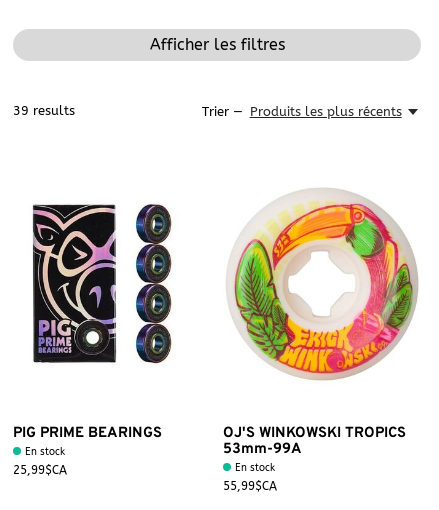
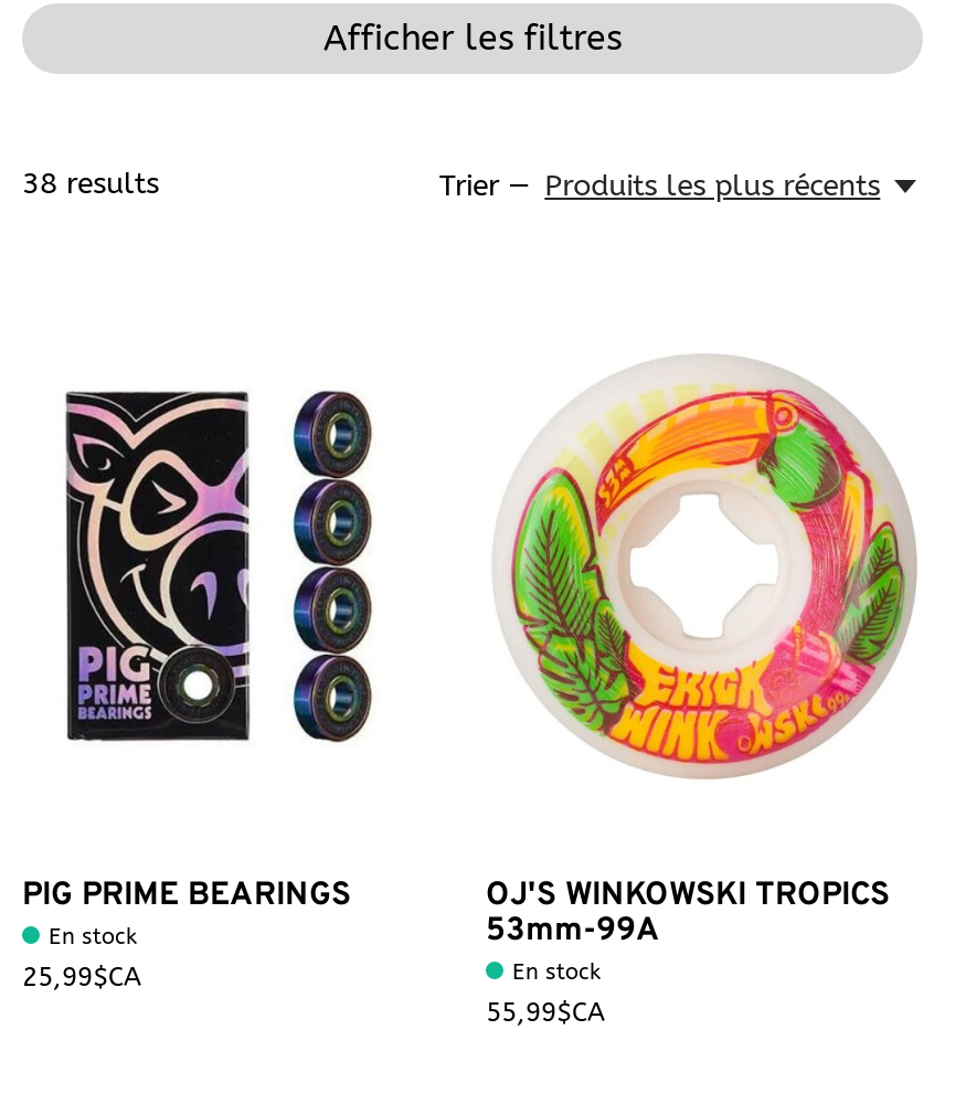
- 39 results
+ 38 results
